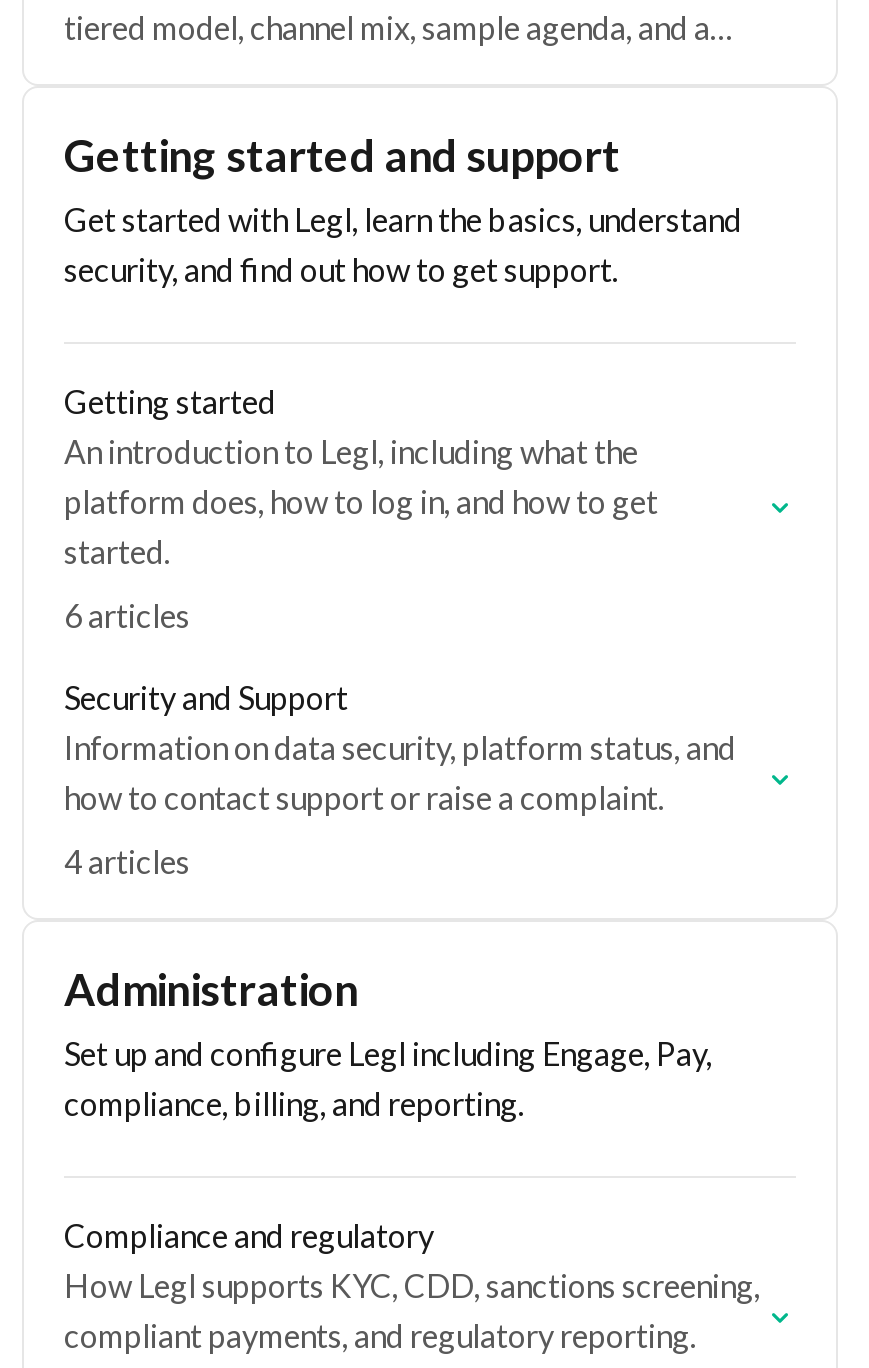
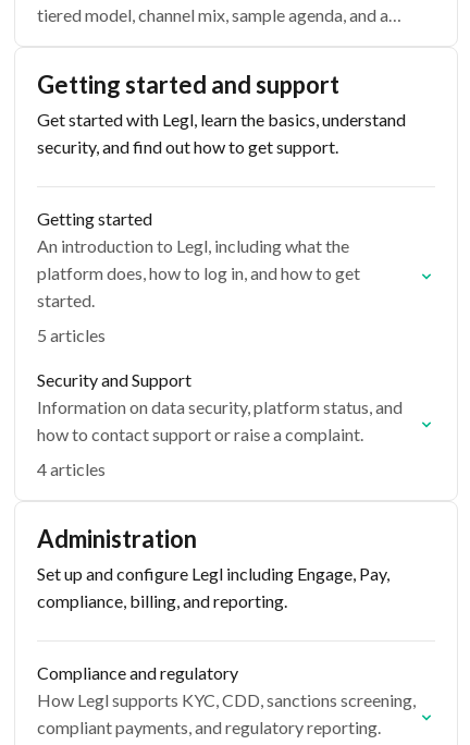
- 6 articles
+ 5 articles
